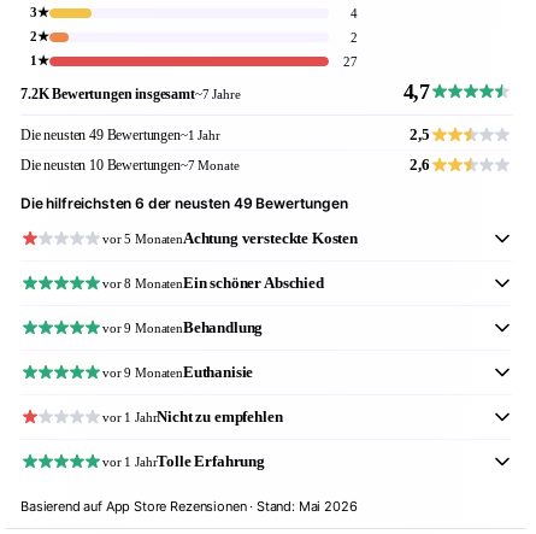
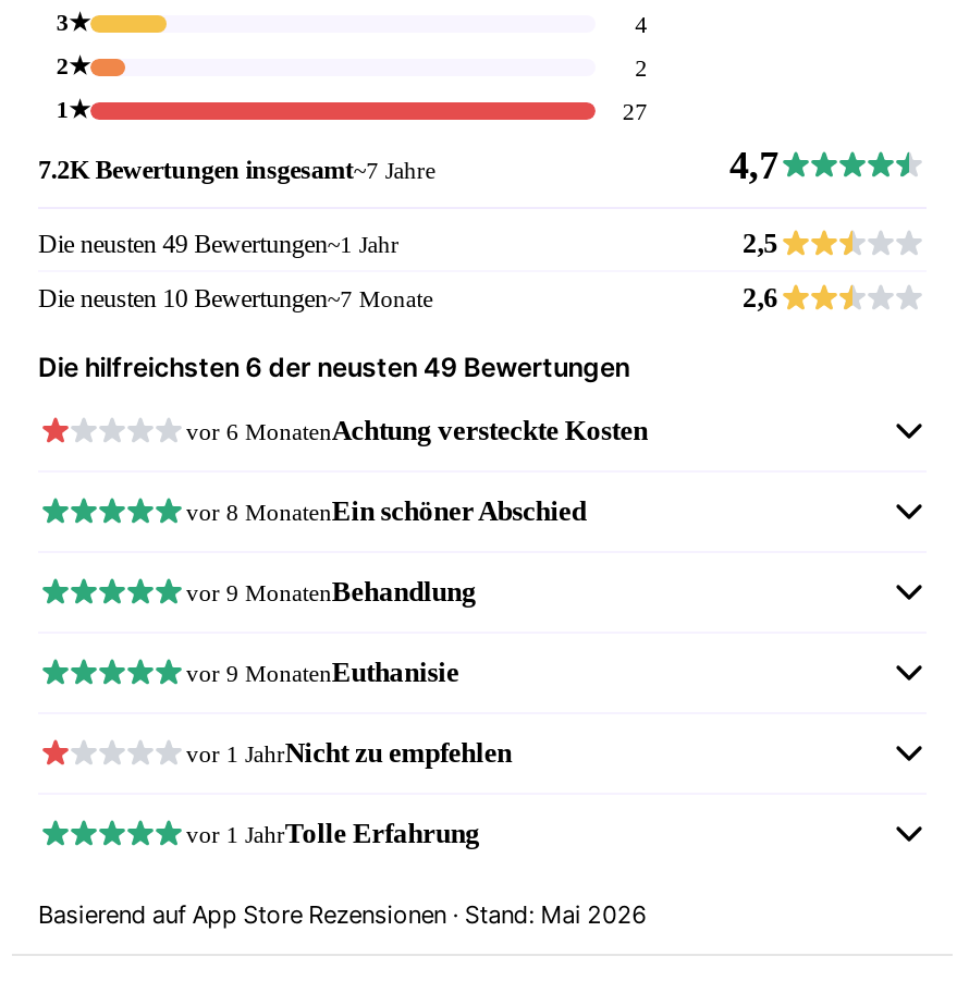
- vor 5 MonatenAchtung versteckte Kosten
+ vor 6 MonatenAchtung versteckte Kosten
